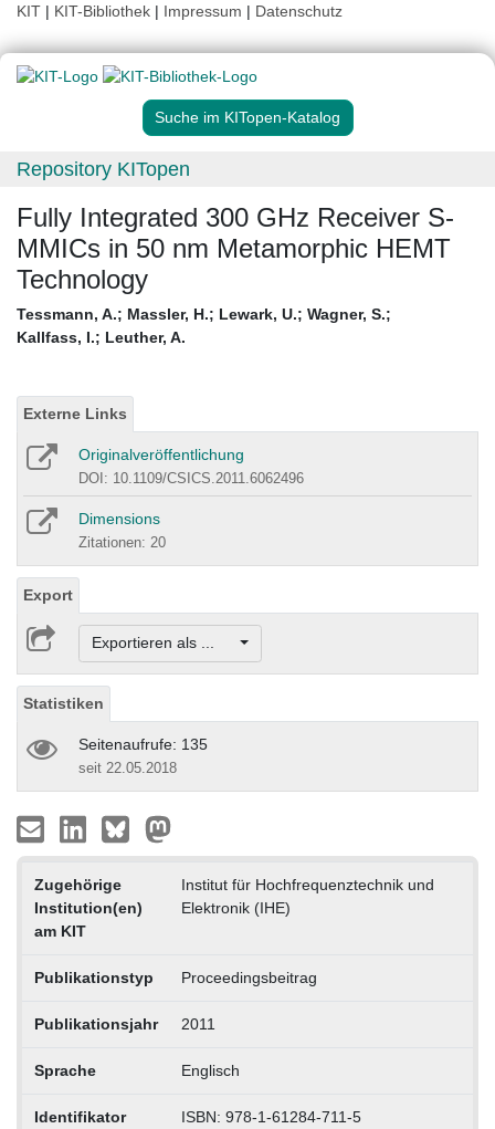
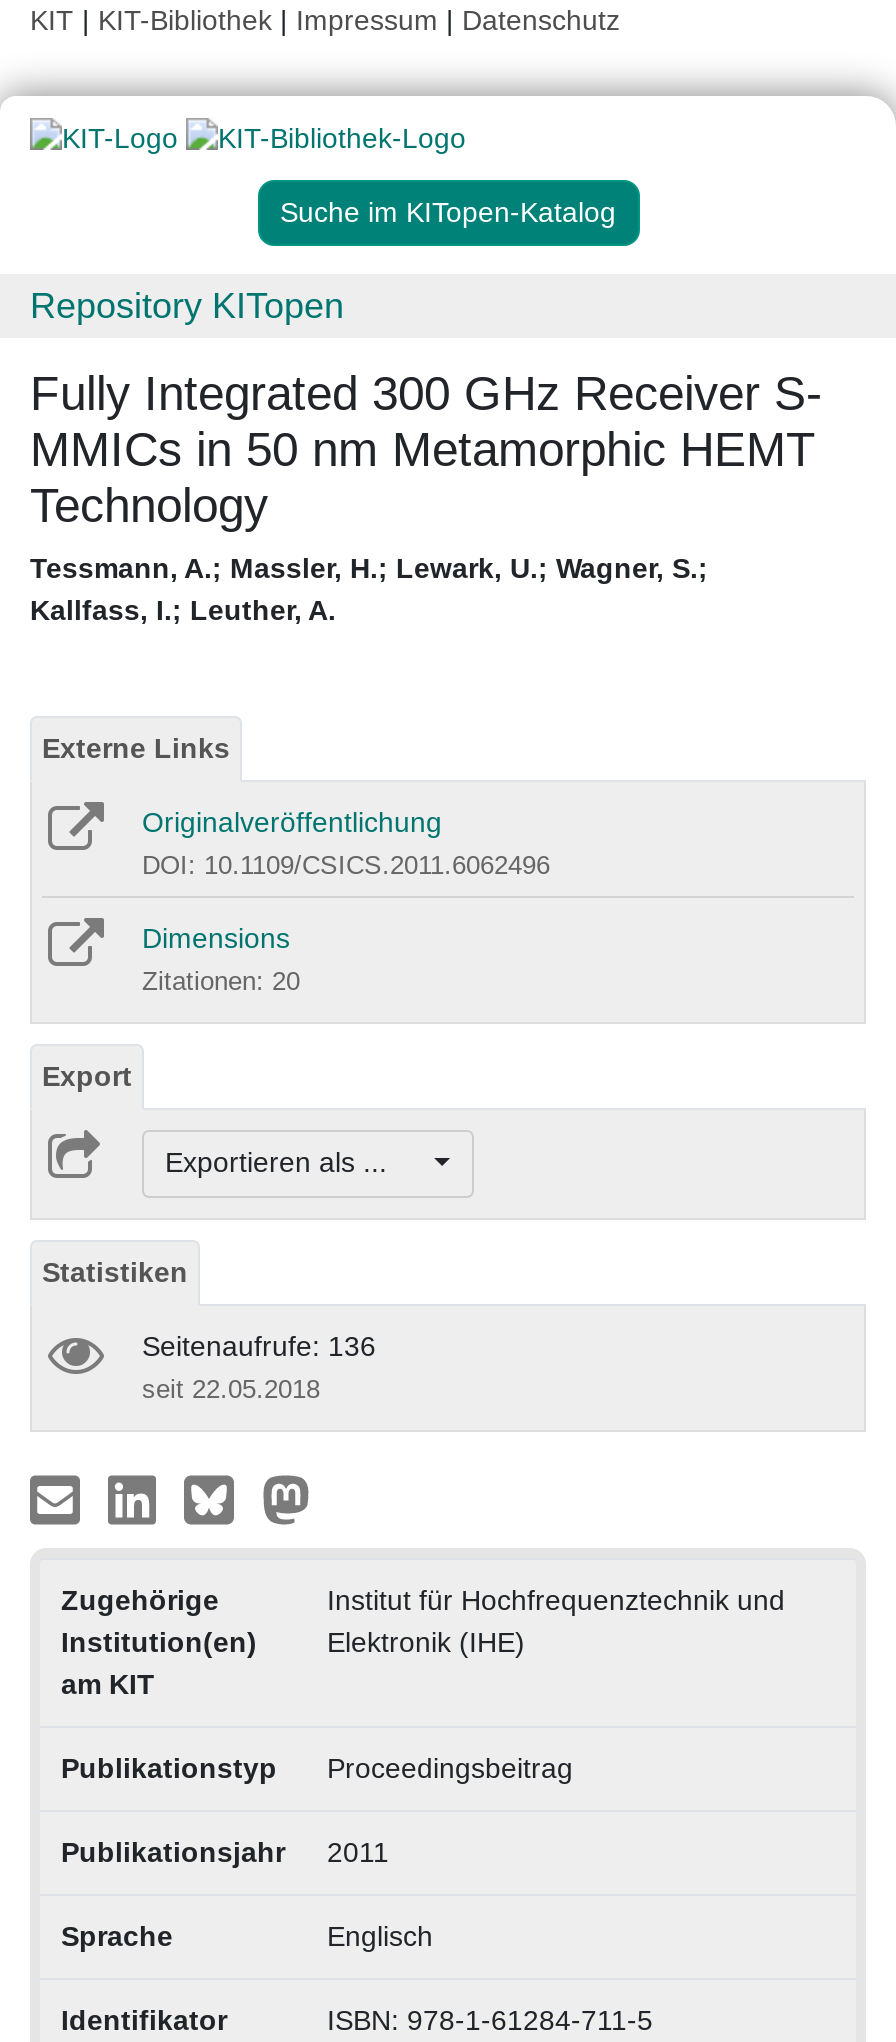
- Seitenaufrufe: 135
+ Seitenaufrufe: 136
